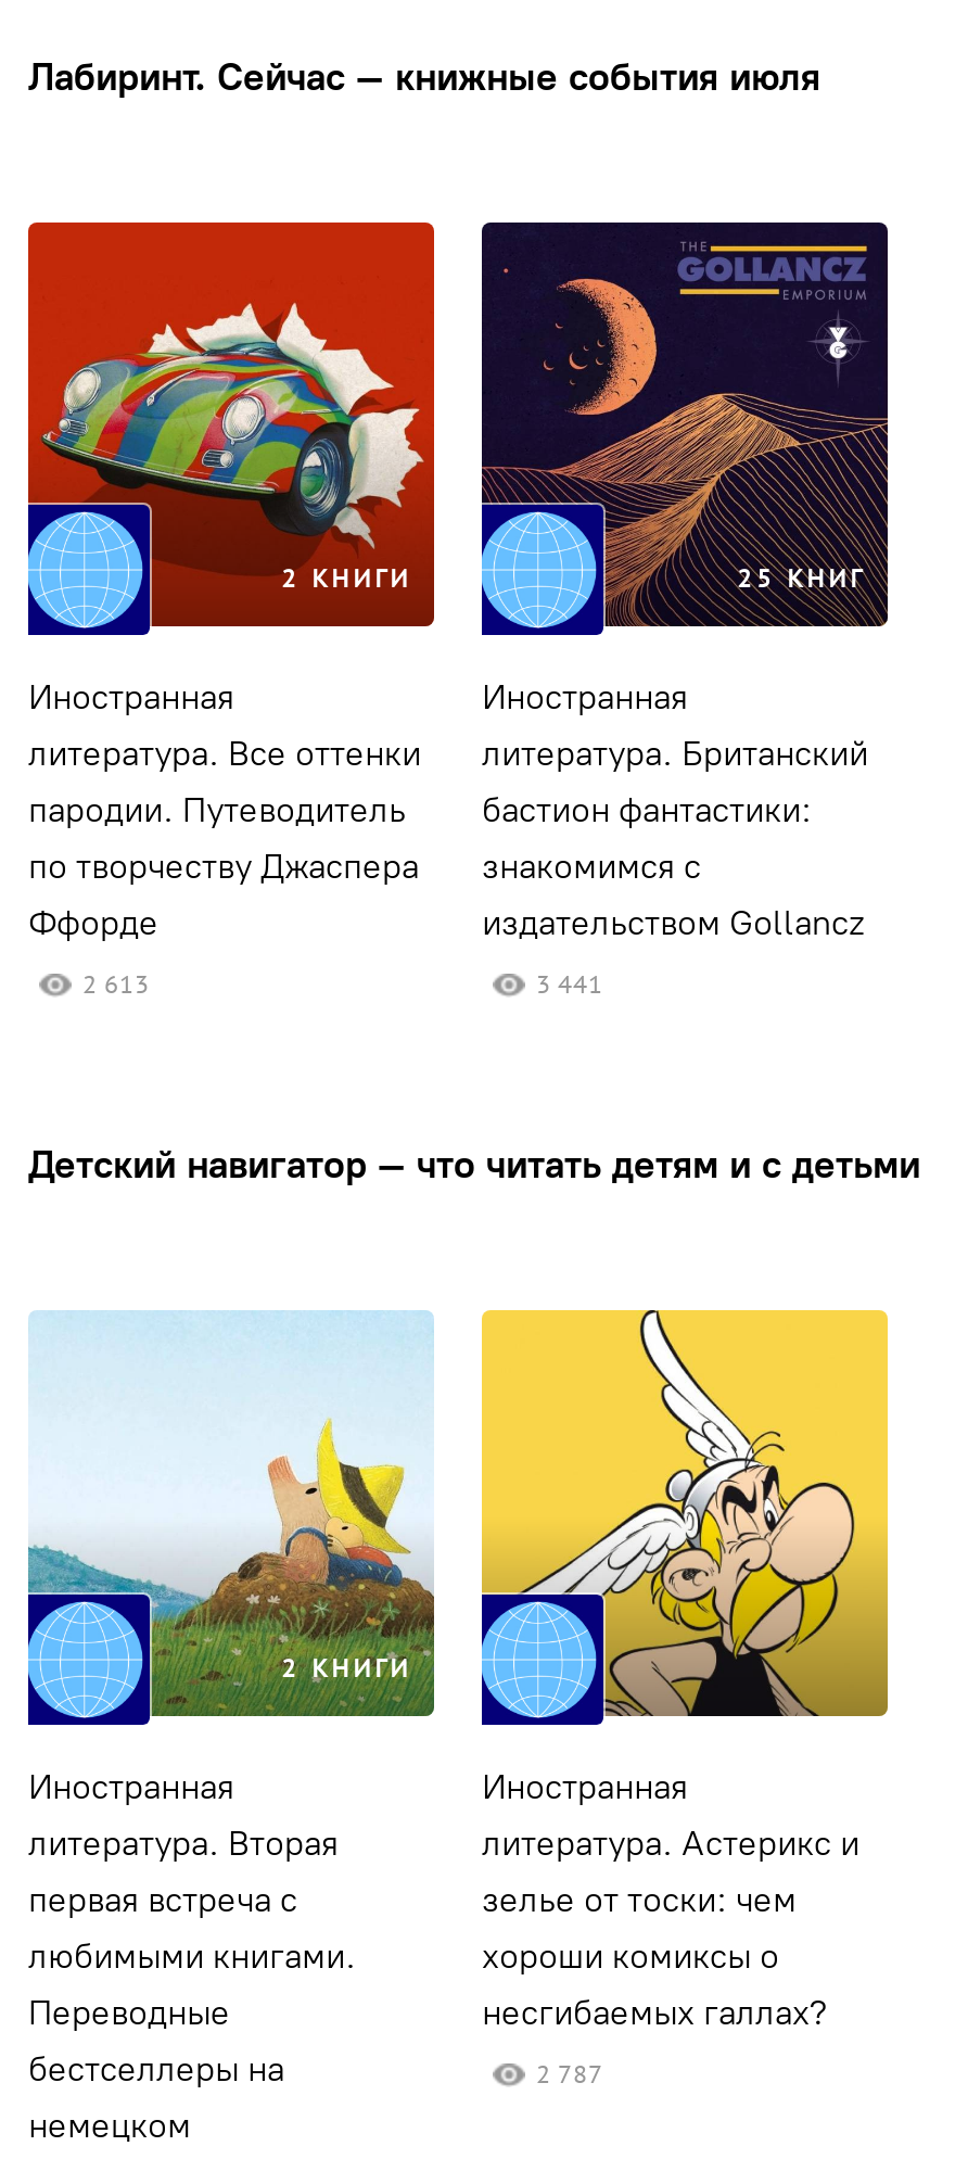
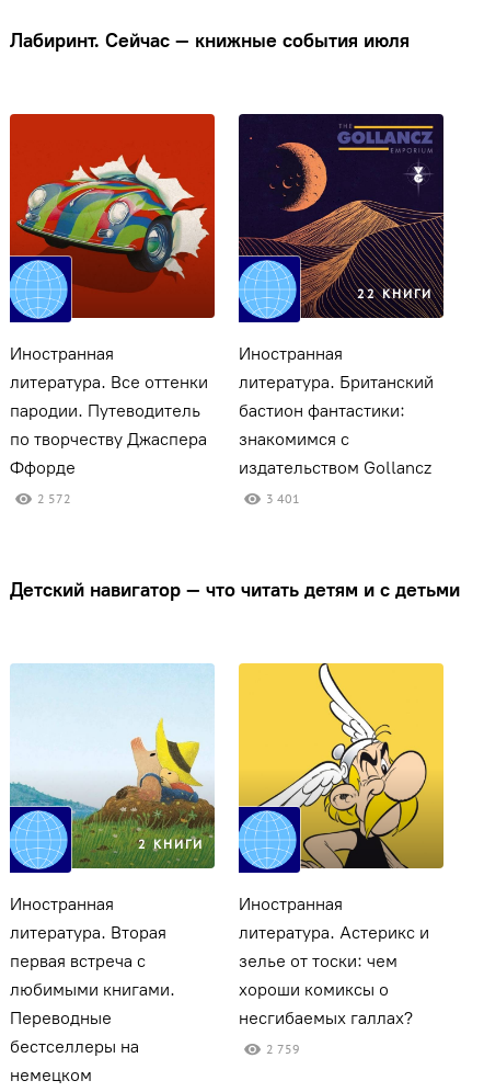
- 2 КНИГИ

- 25 КНИГ
+ 22 КНИГИ

- 2 613
+ 2 572

- 3 441
+ 3 401

- 2 787
+ 2 759
